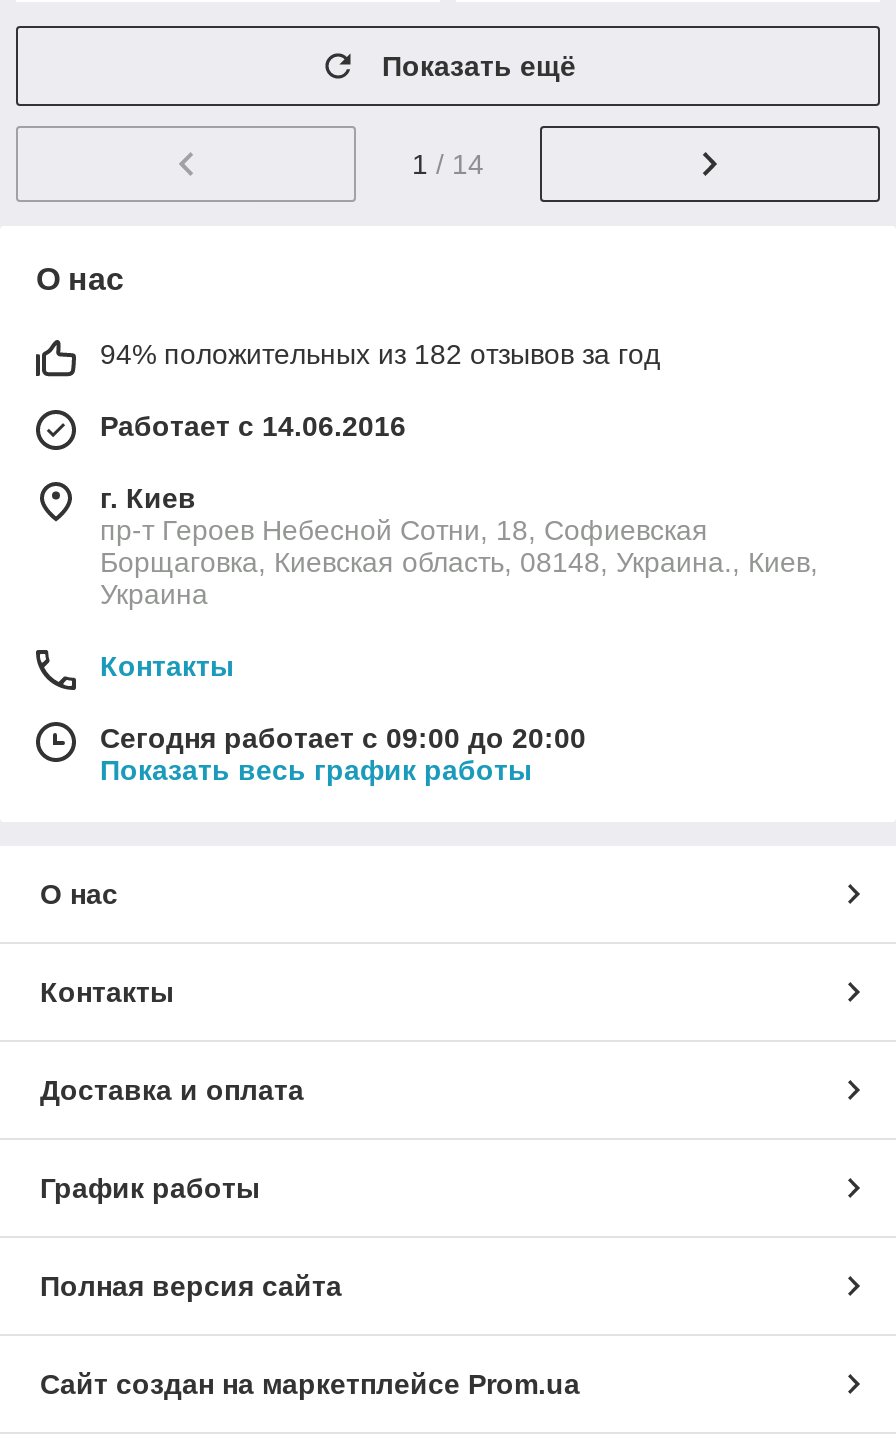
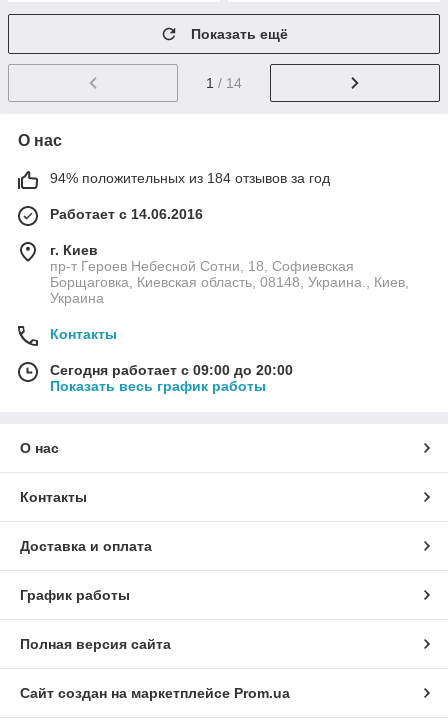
- 94% положительных из 182 отзывов за год
+ 94% положительных из 184 отзывов за год
